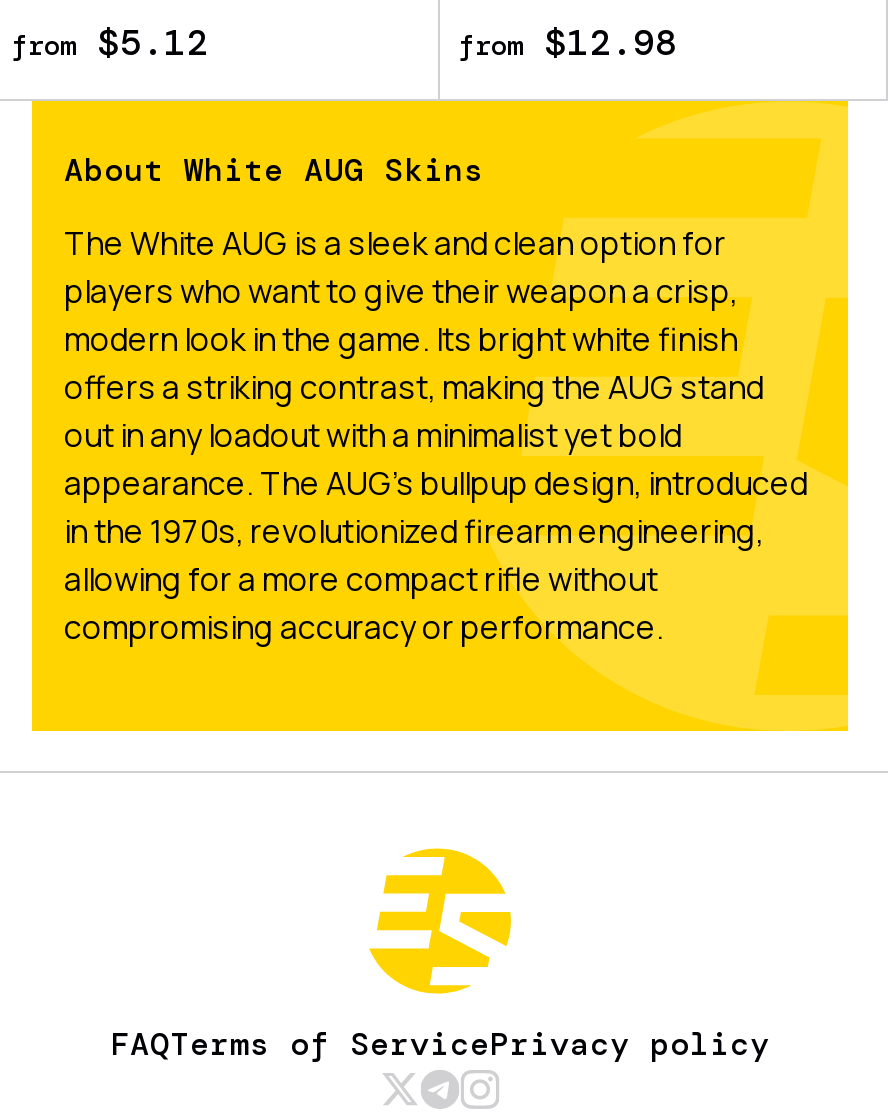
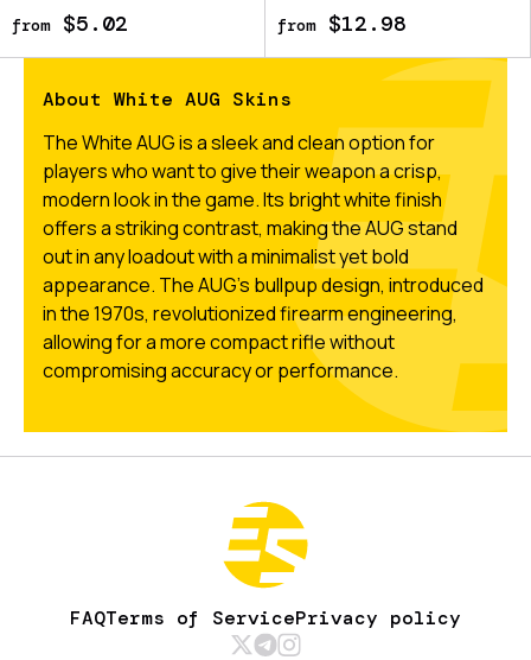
- from $5.12
+ from $5.02
